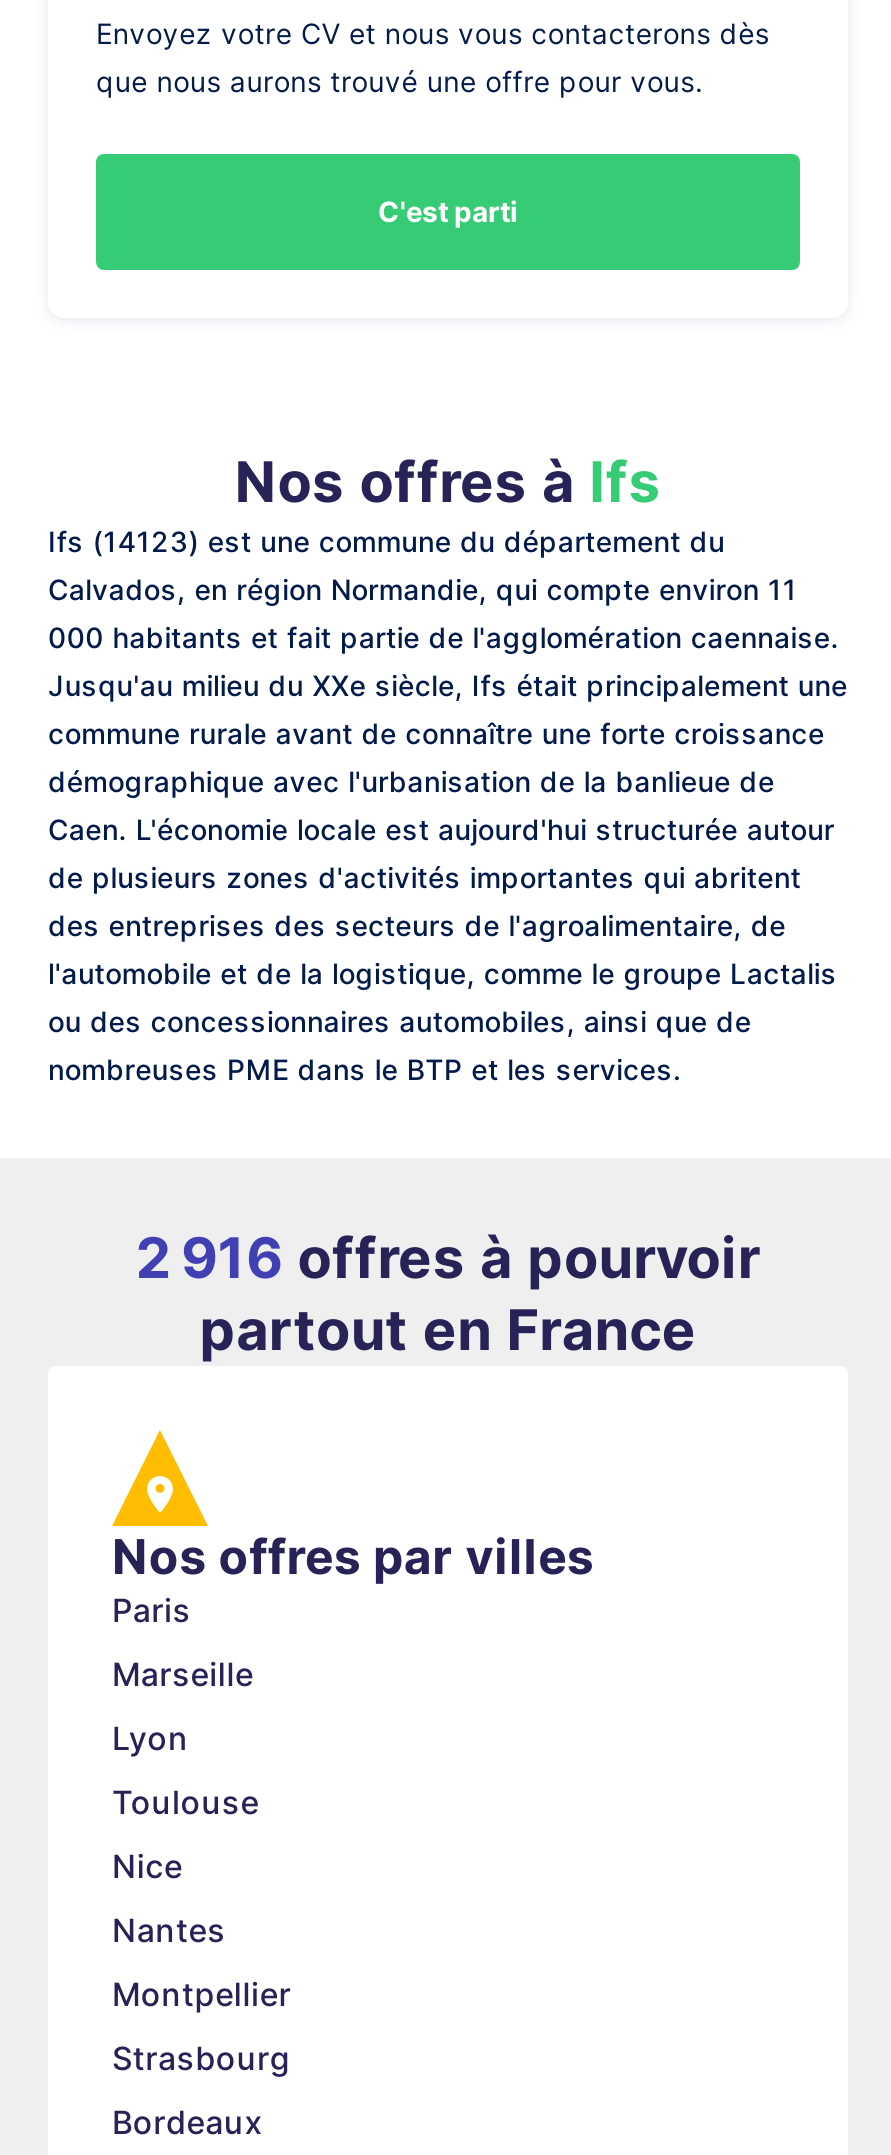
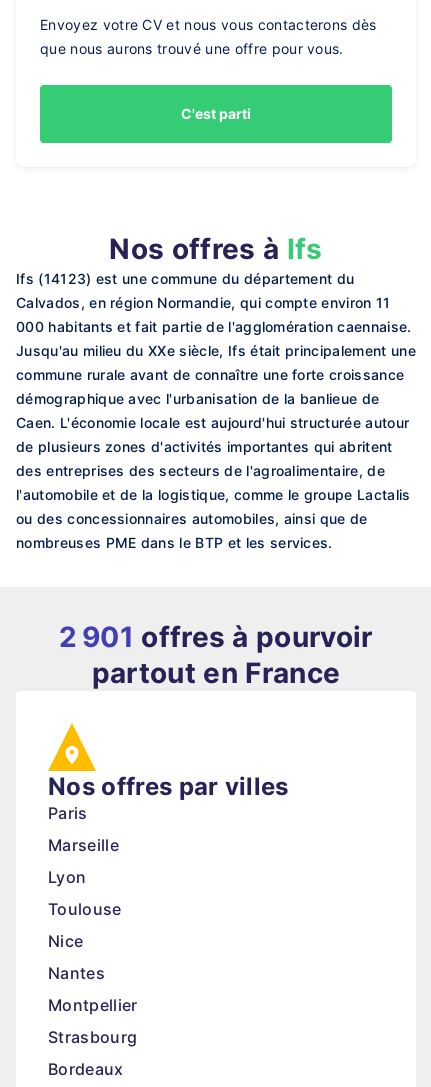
- 2 916 offres à pourvoir
+ 2 901 offres à pourvoir
